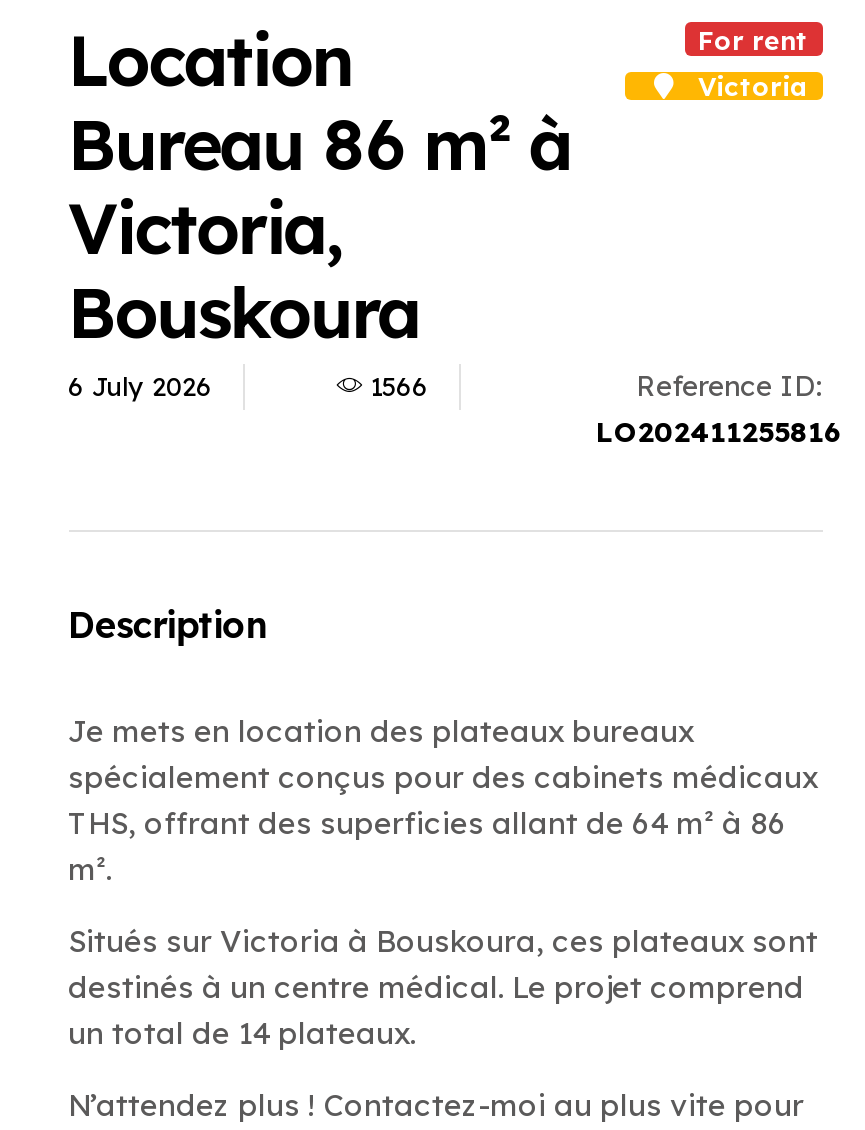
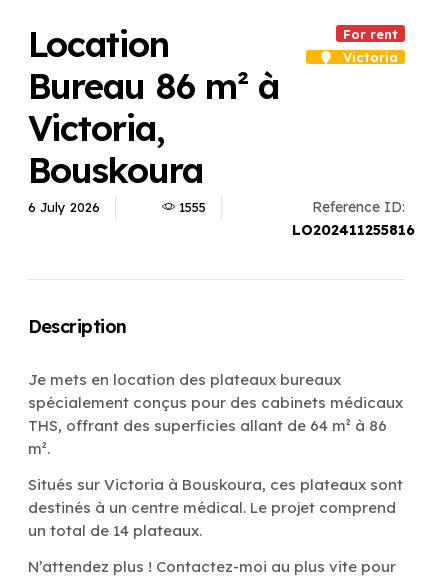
- 1566
+ 1555
